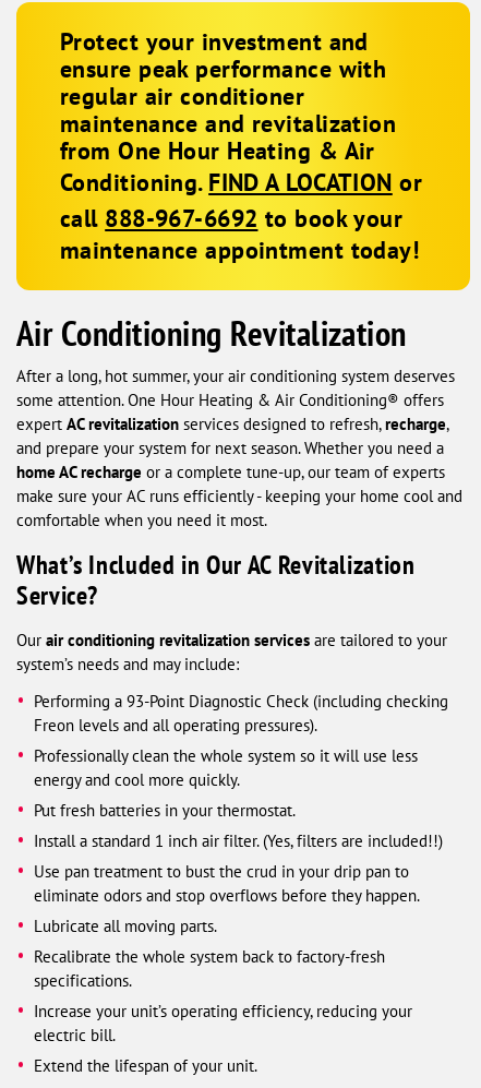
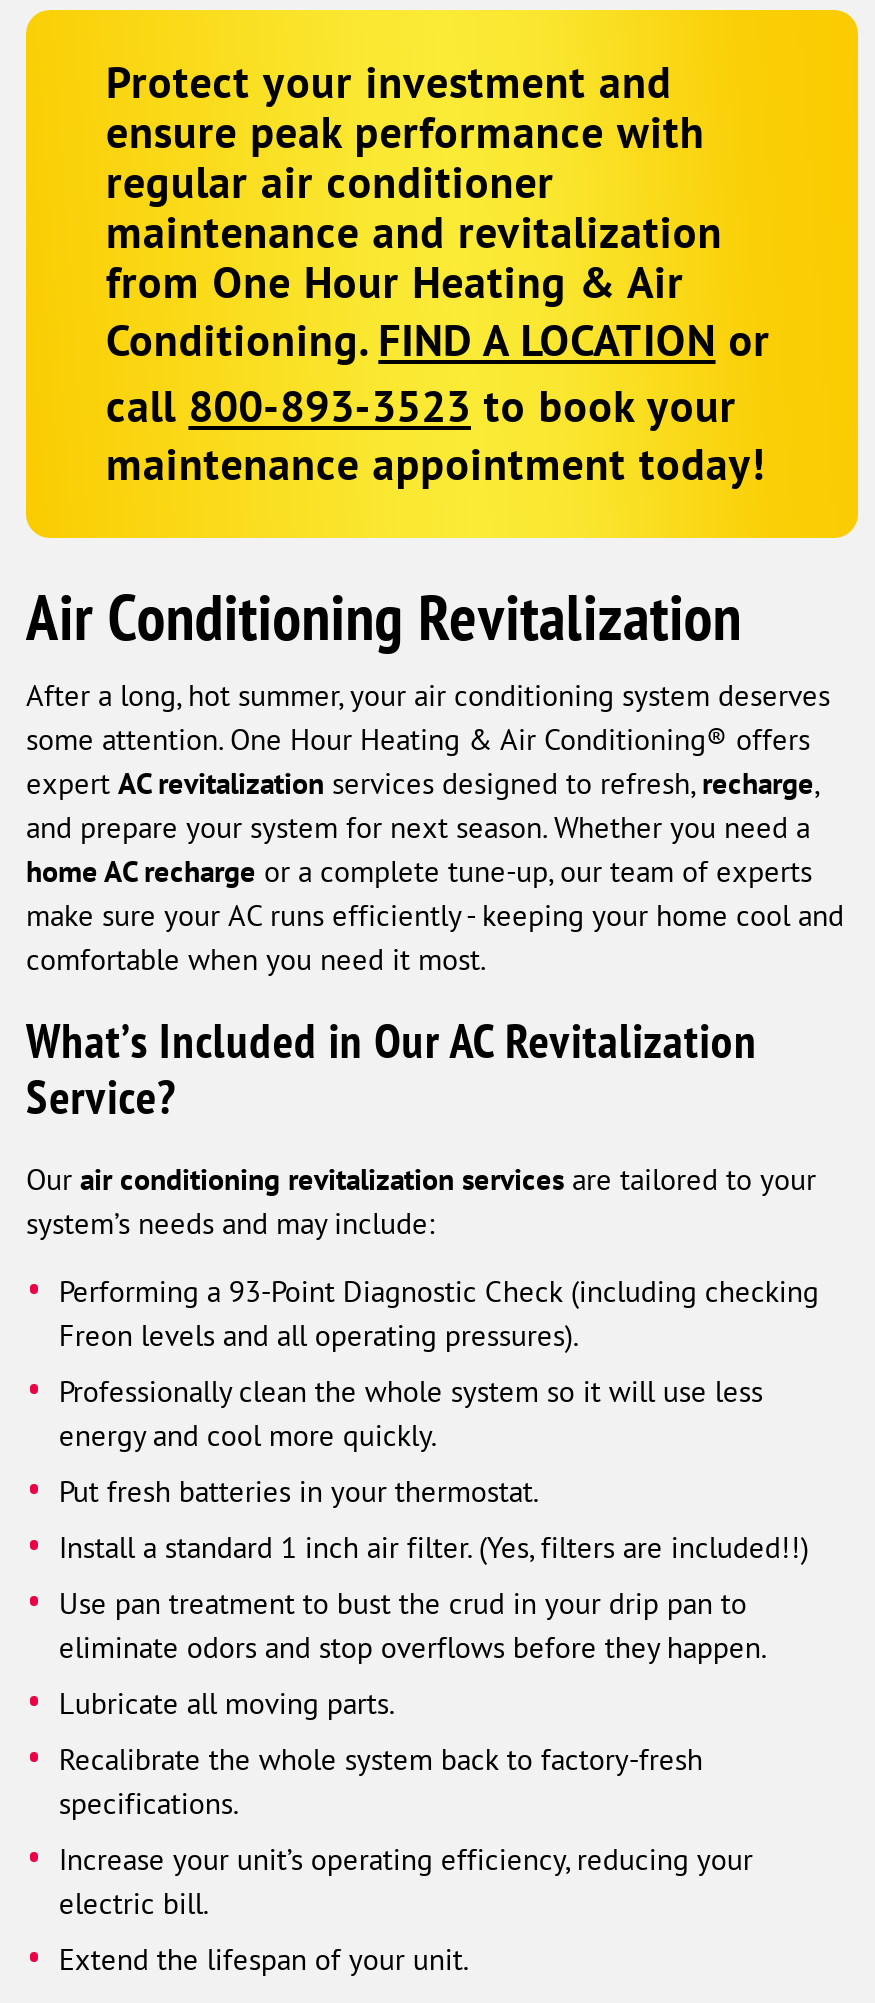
- call 888-967-6692 to book your
+ call 800-893-3523 to book your
